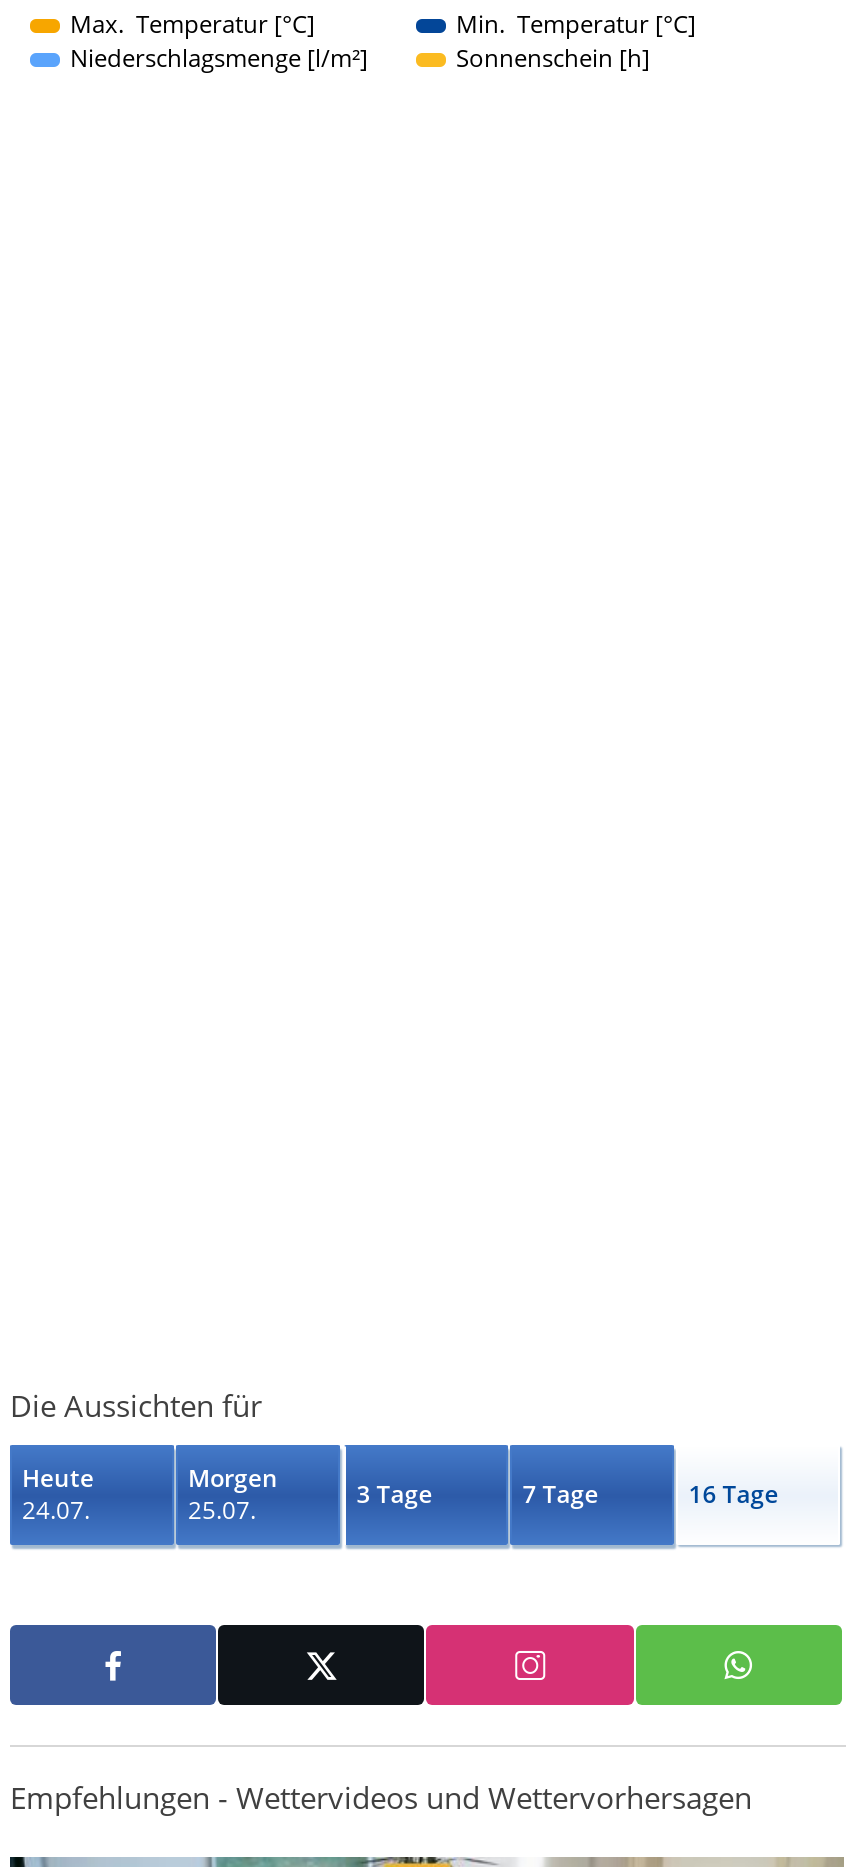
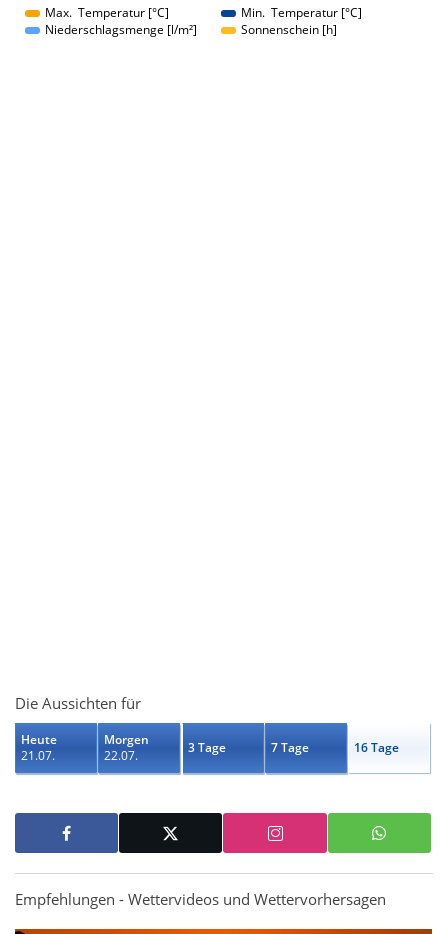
- 24.07.
+ 21.07.

- 25.07.
+ 22.07.
